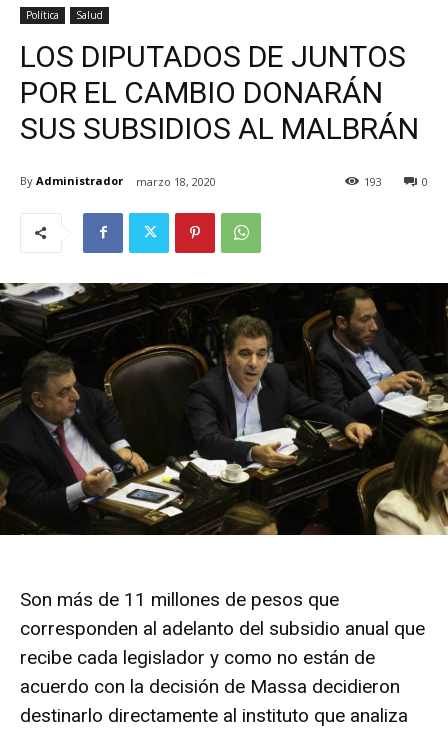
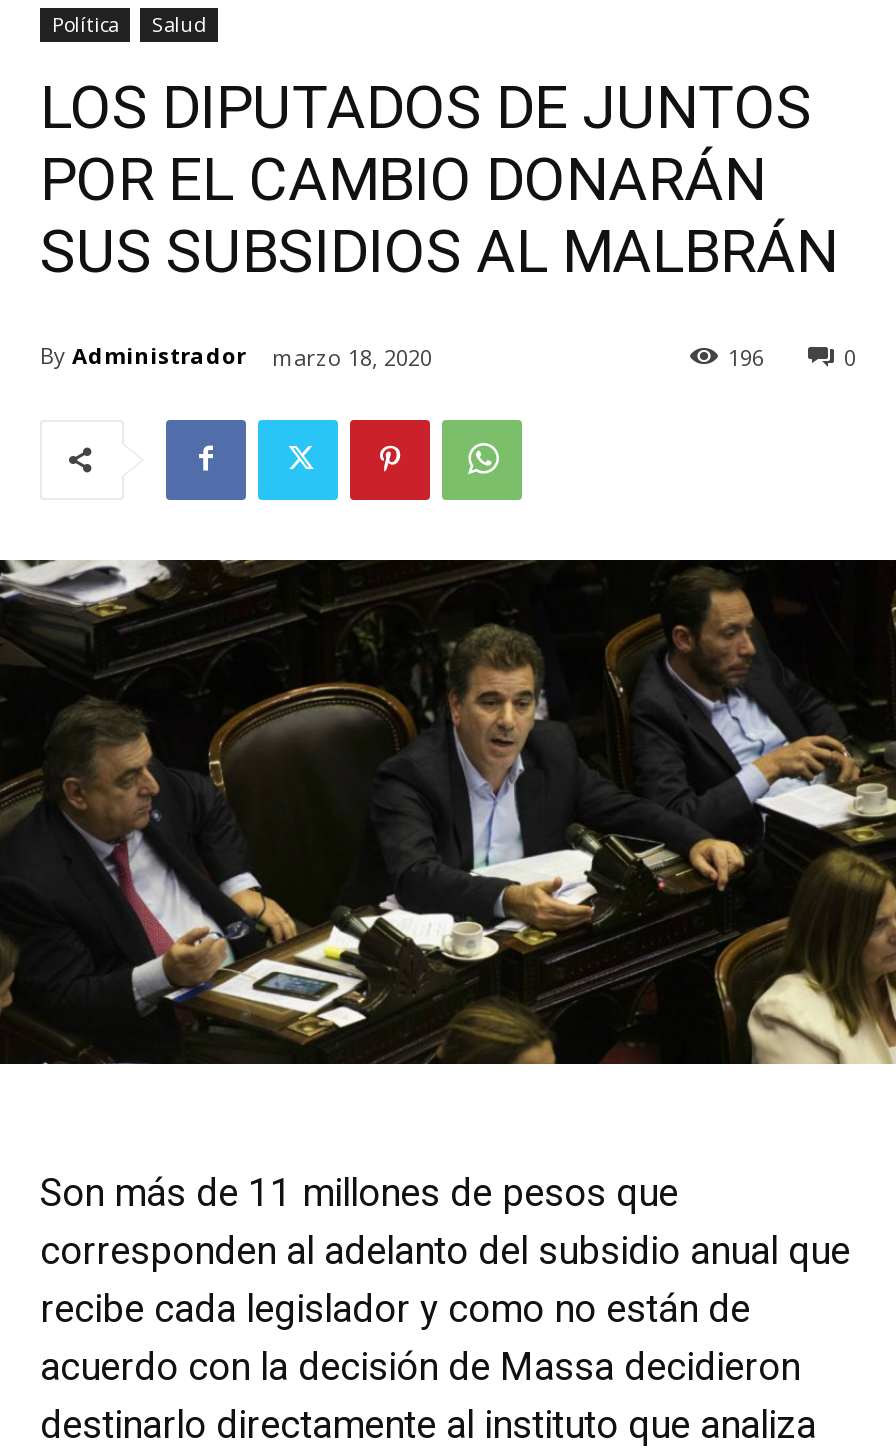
- 193
+ 196
